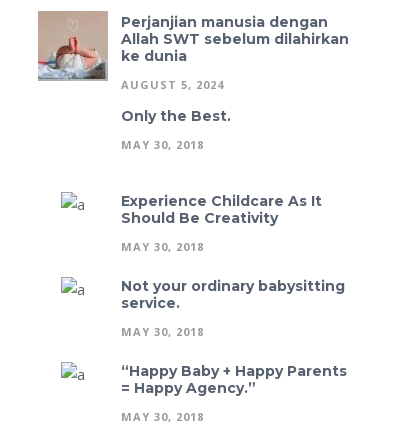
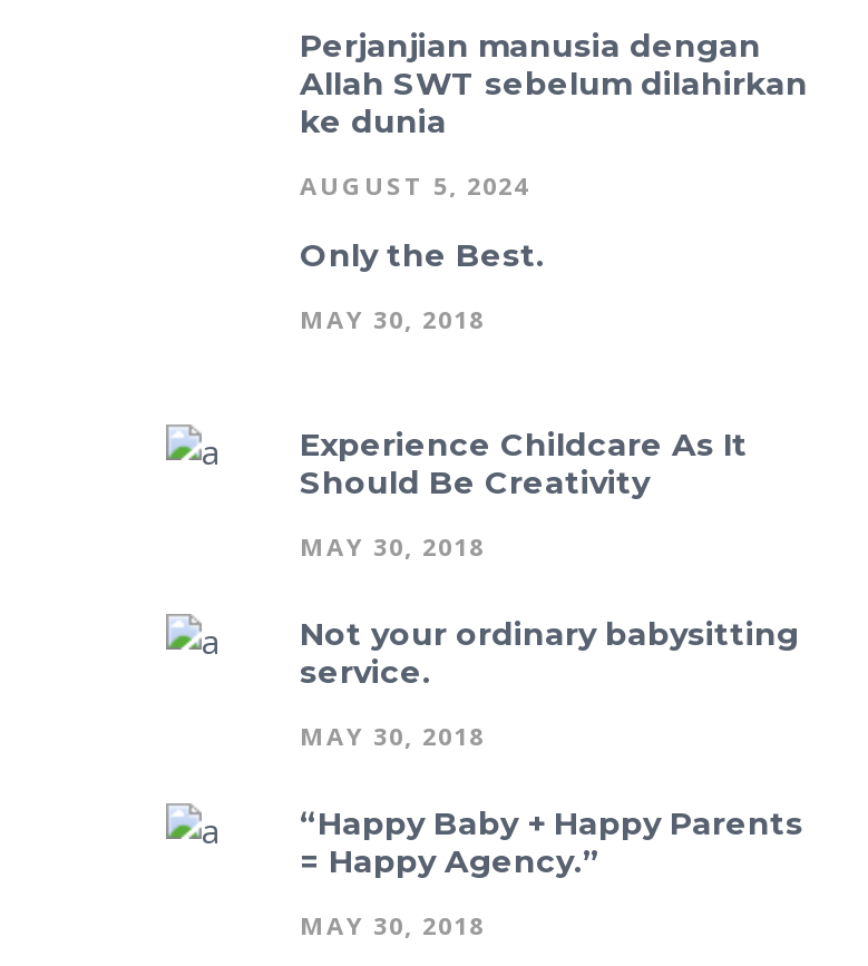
- [image]
